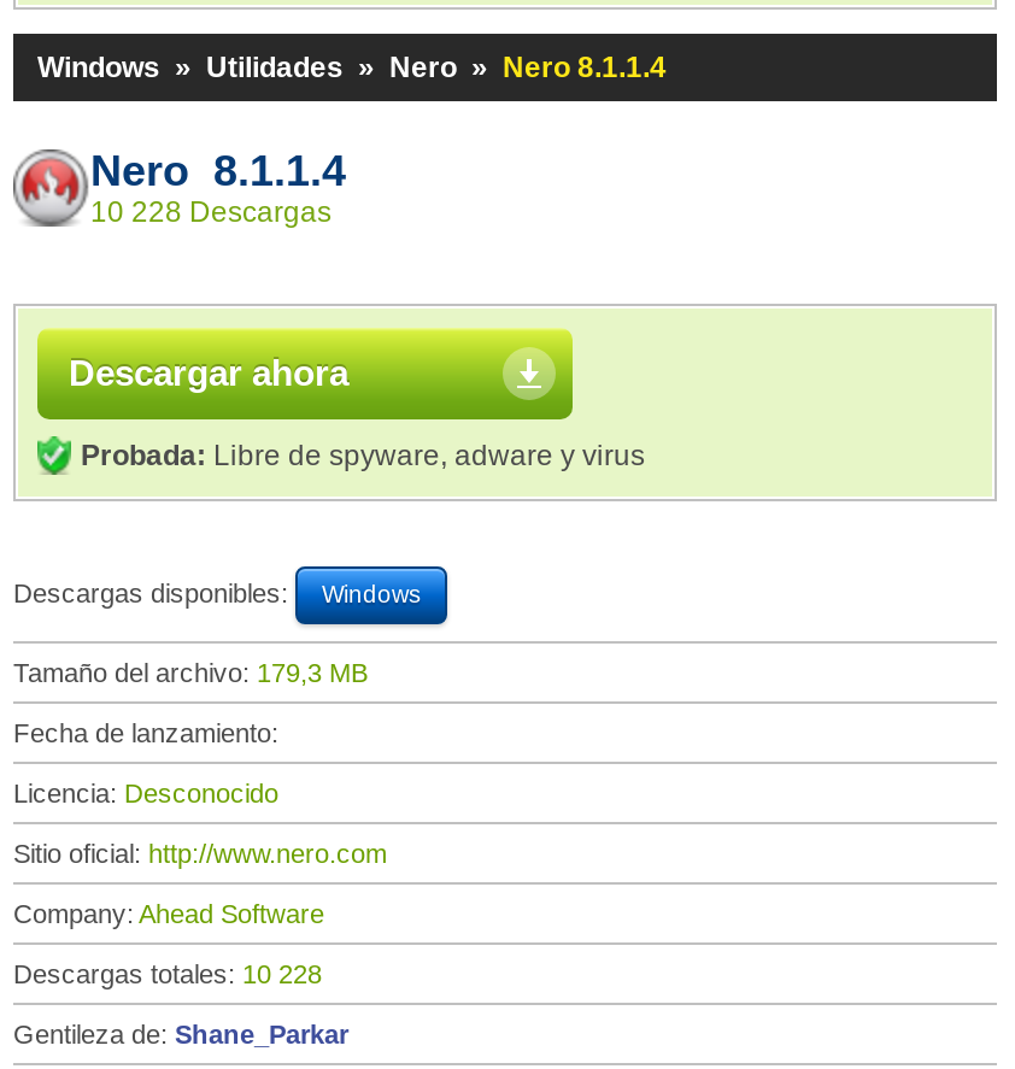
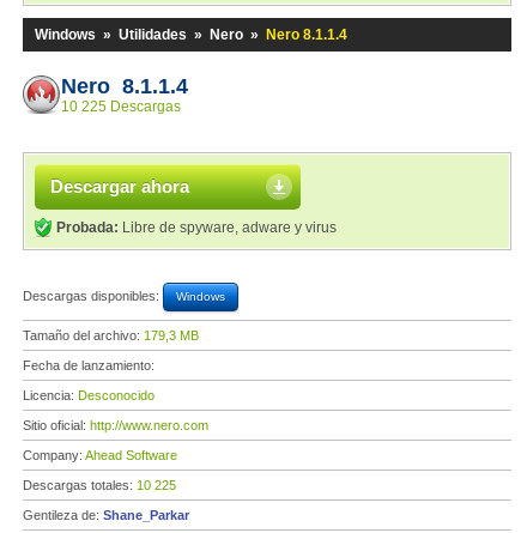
- 10 228 Descargas
+ 10 225 Descargas

- Descargas totales: 10 228
+ Descargas totales: 10 225
